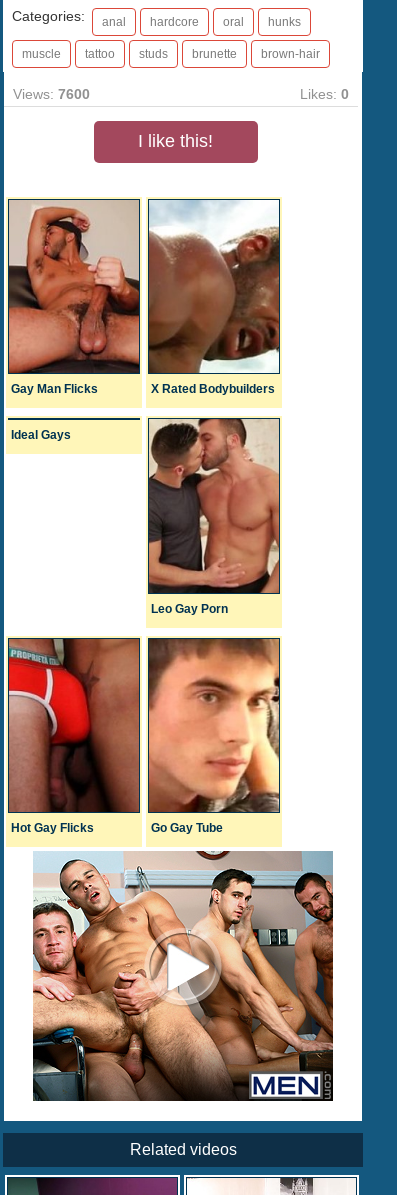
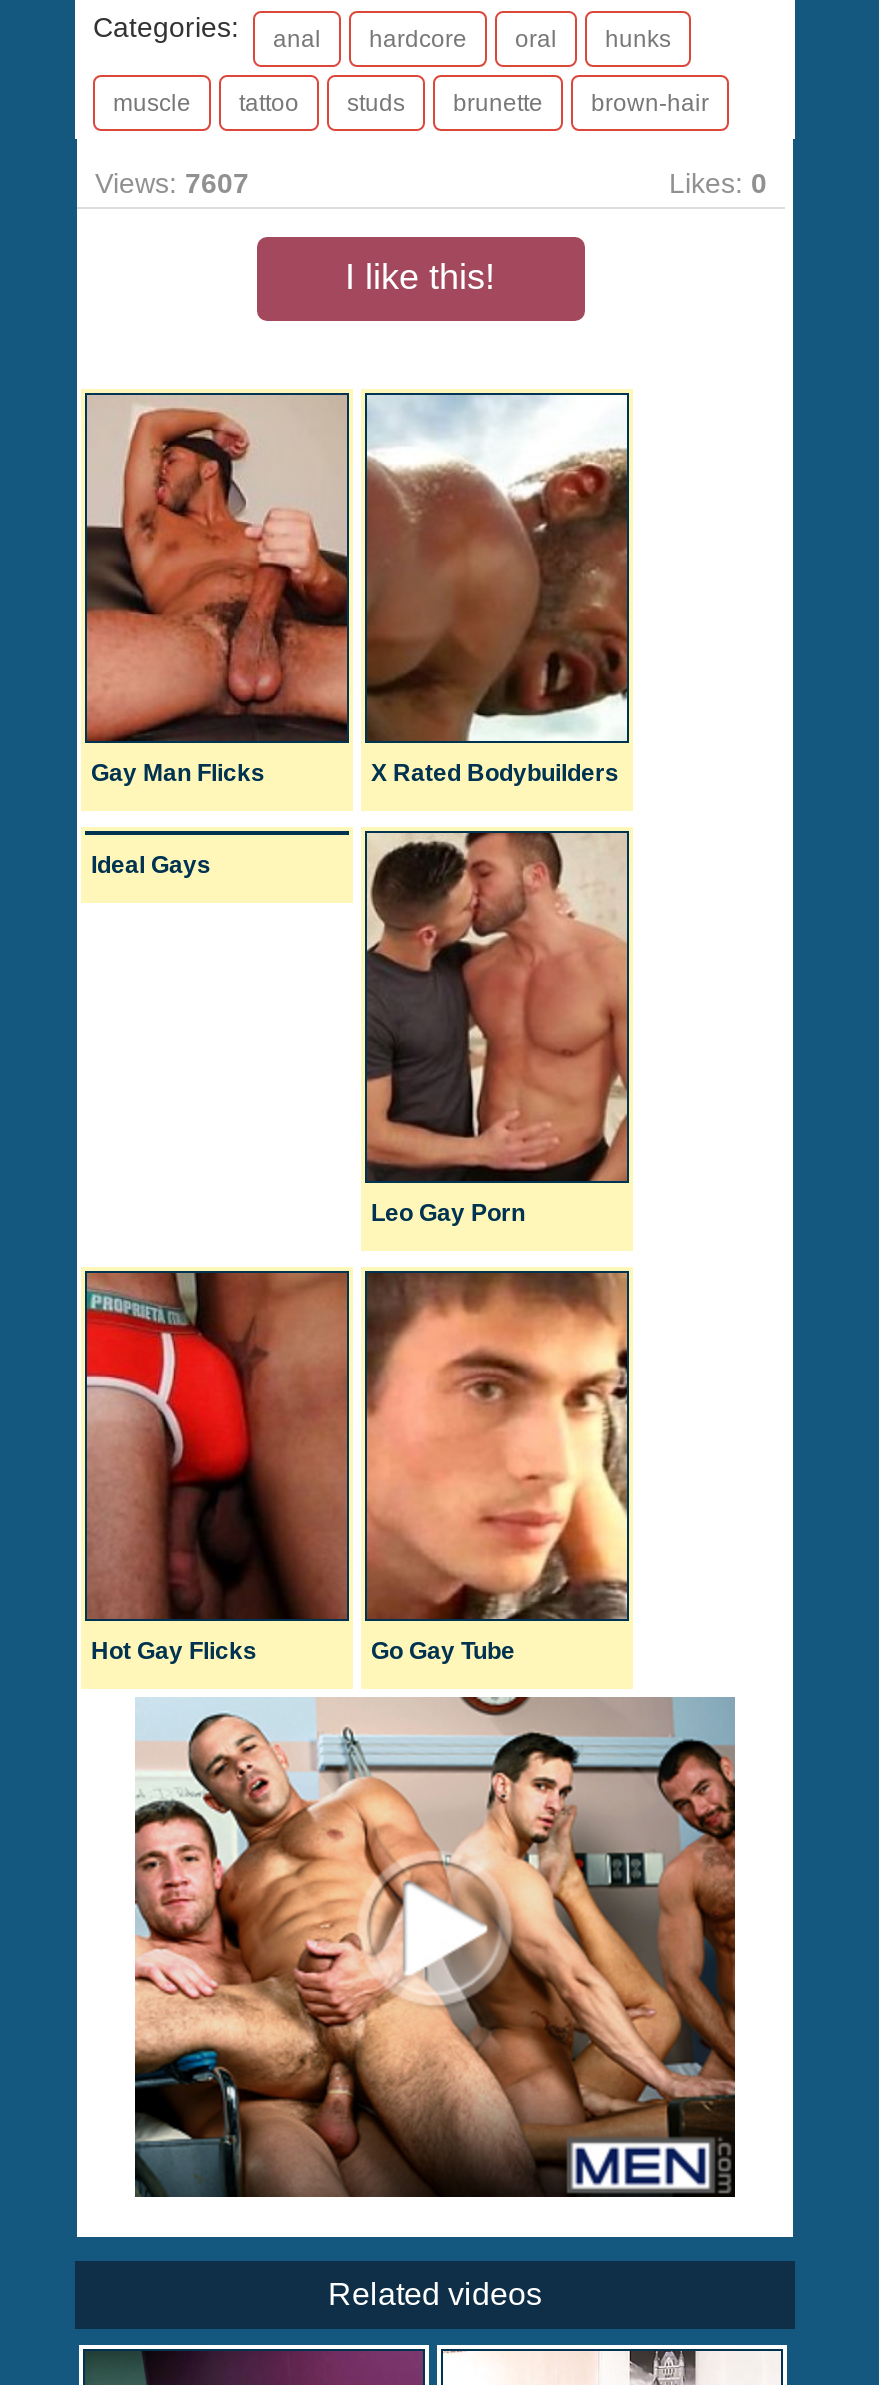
- Views: 7600
+ Views: 7607
